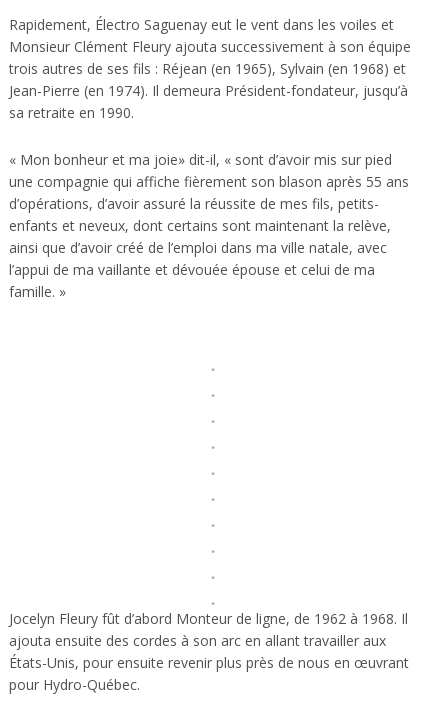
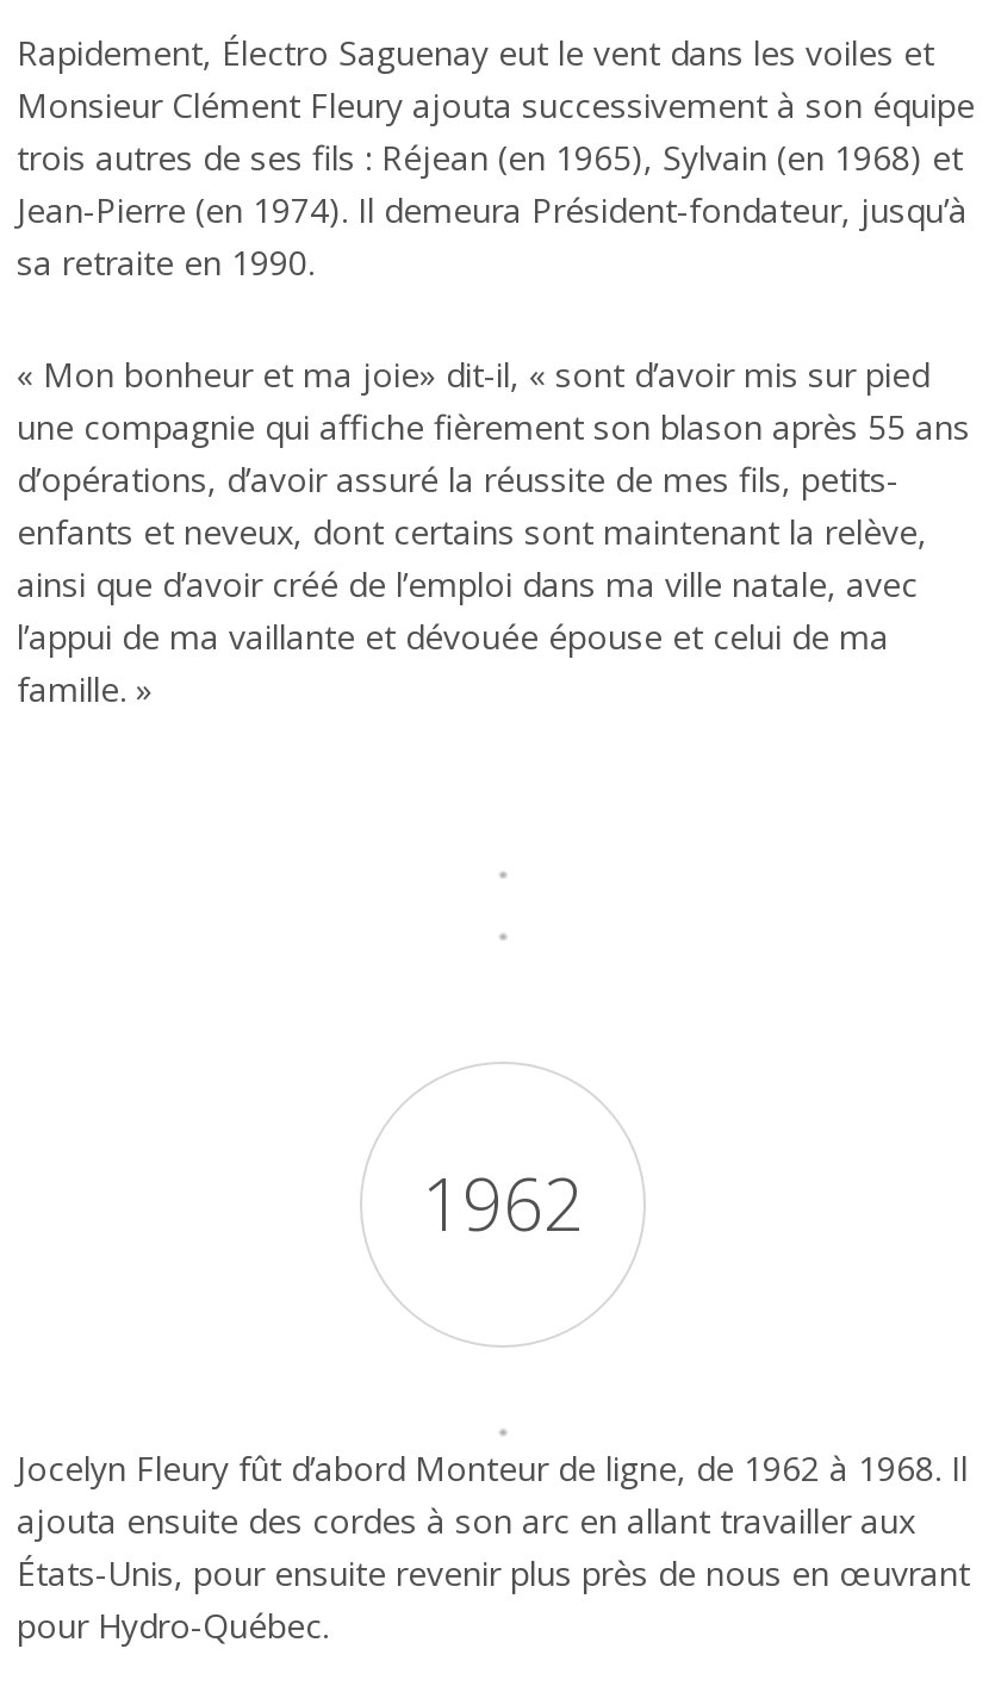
+ 1962
